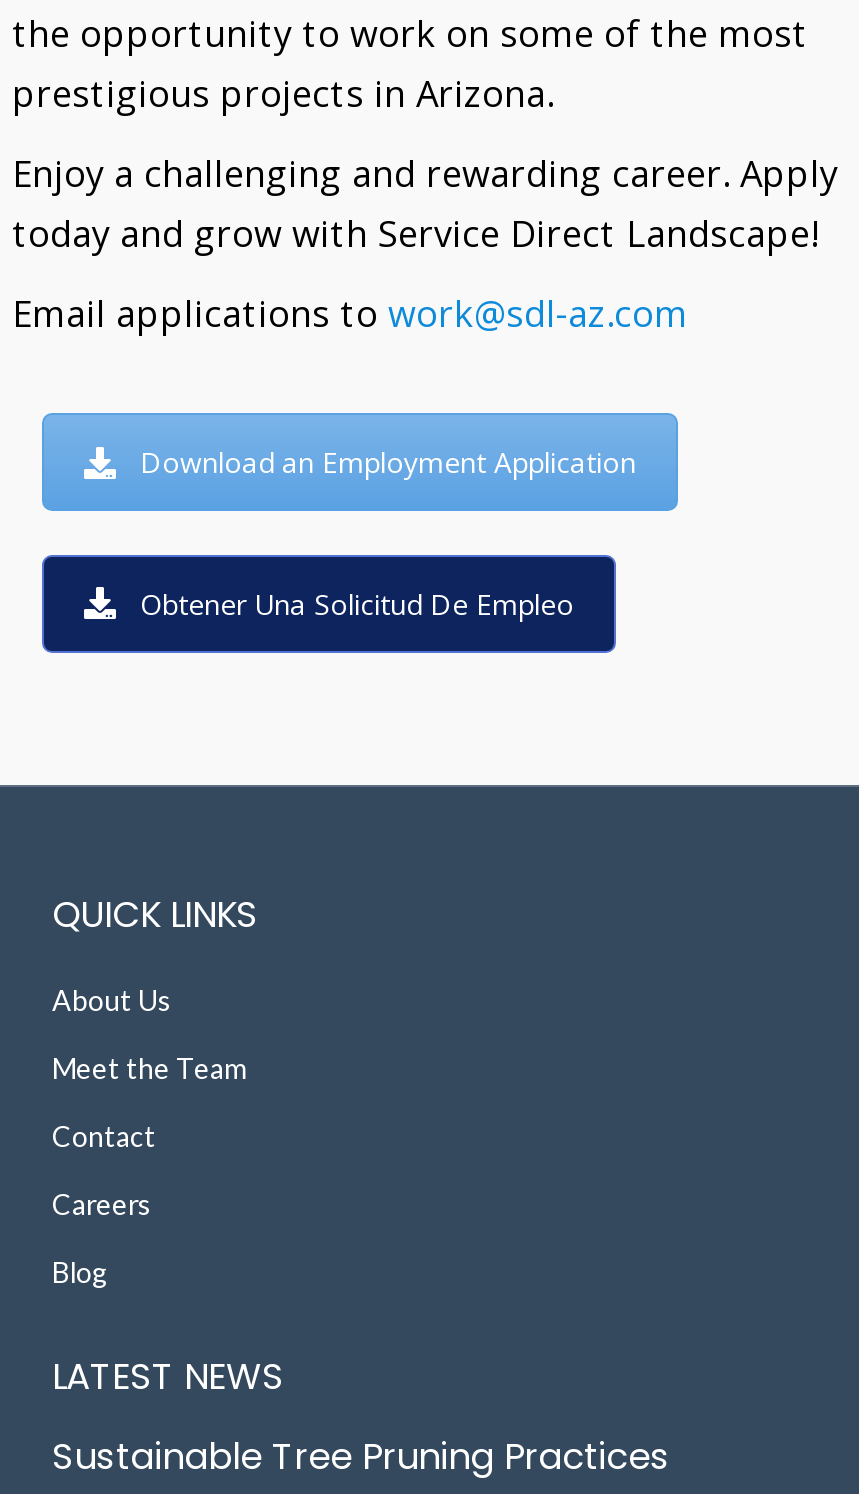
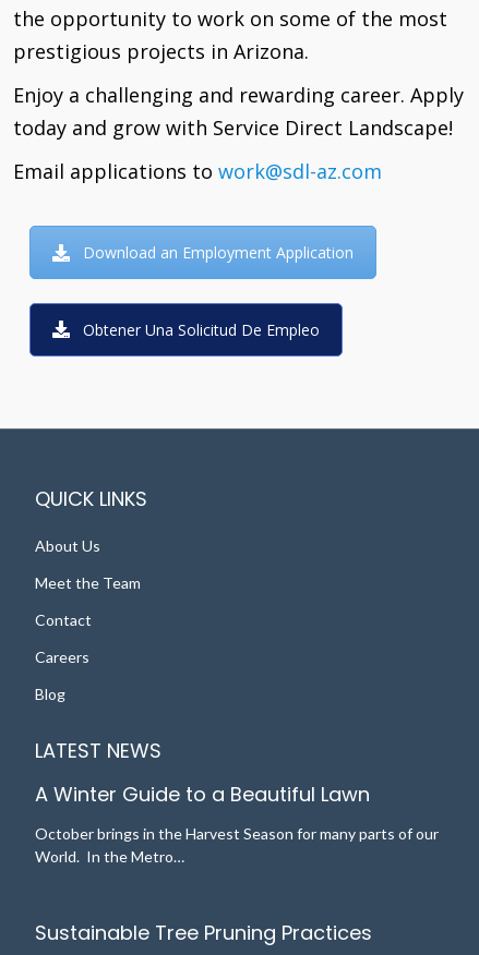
+ A Winter Guide to a Beautiful Lawn
+ October brings in the Harvest Season for many parts of our
+ World. In the Metro…
